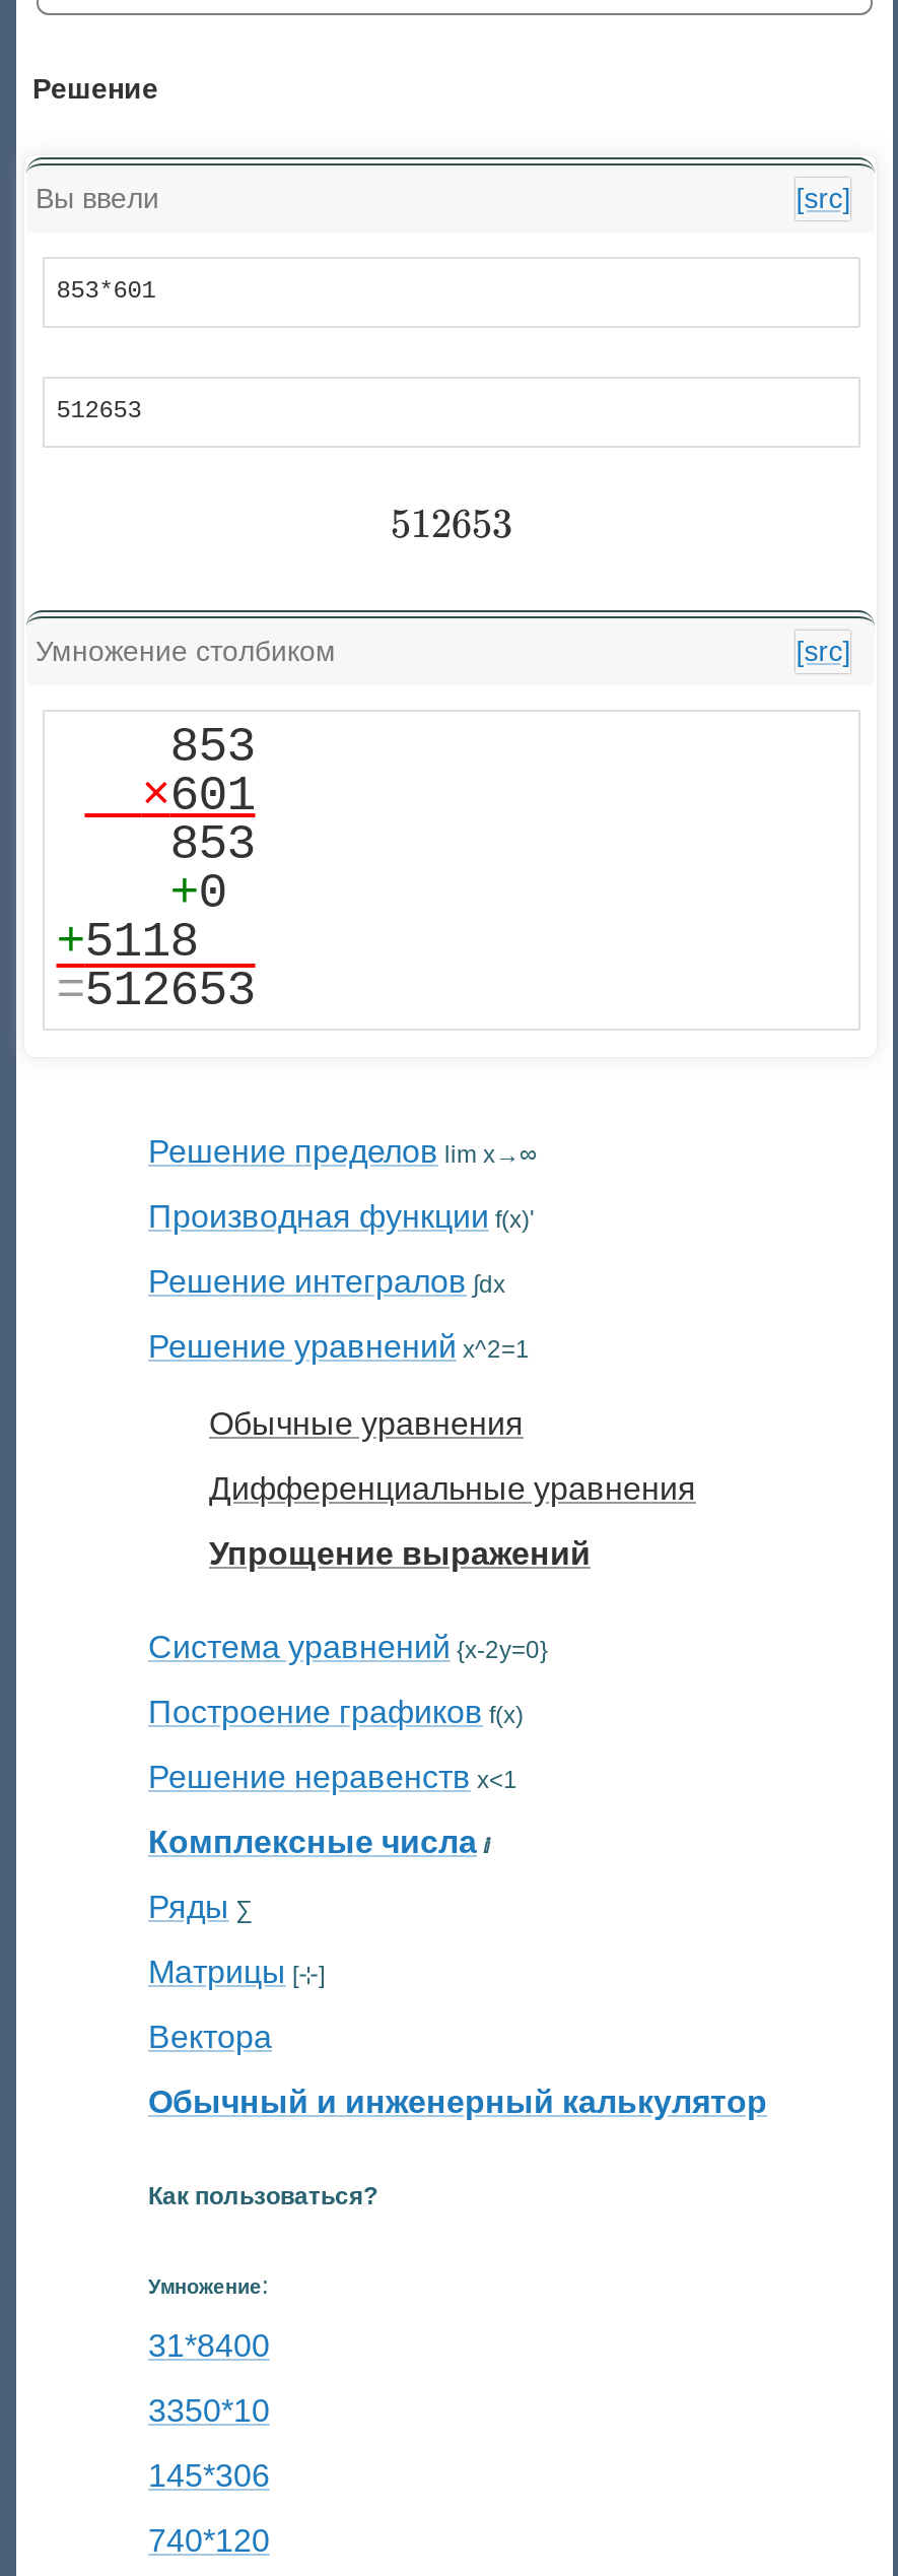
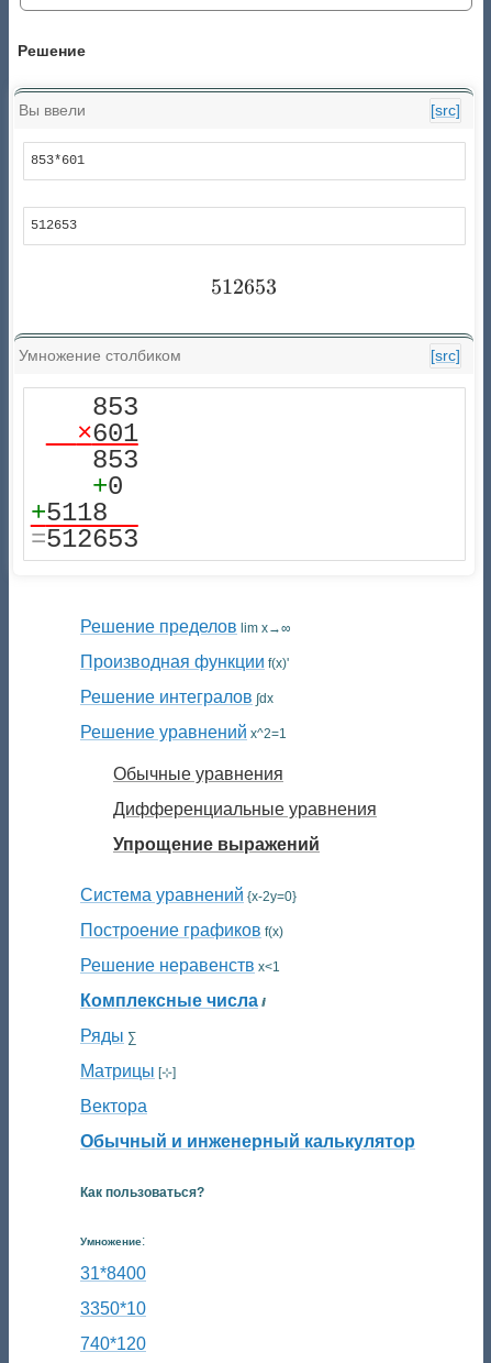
- 145*306
